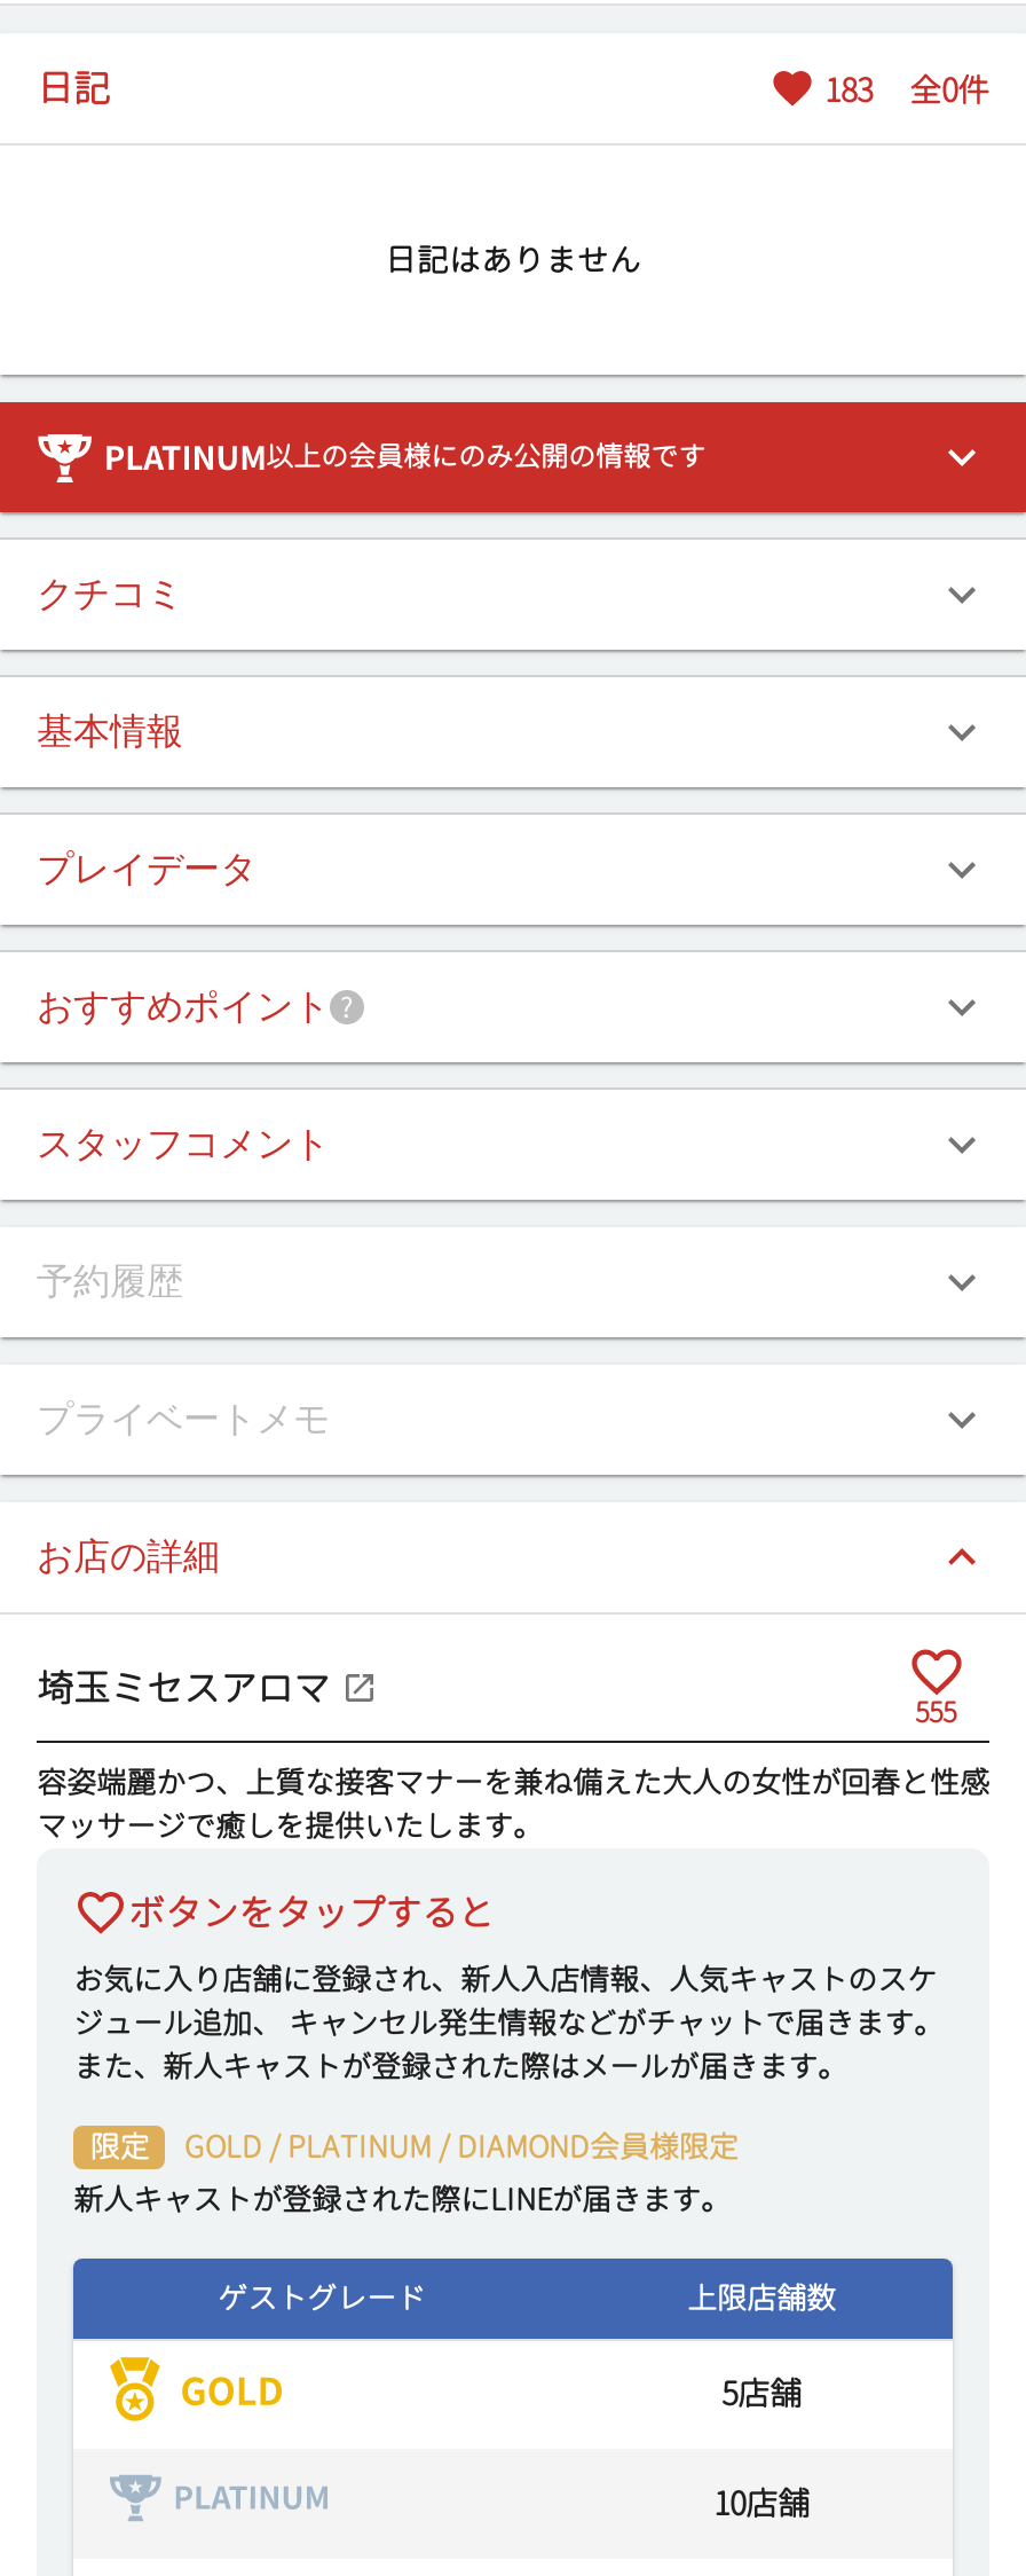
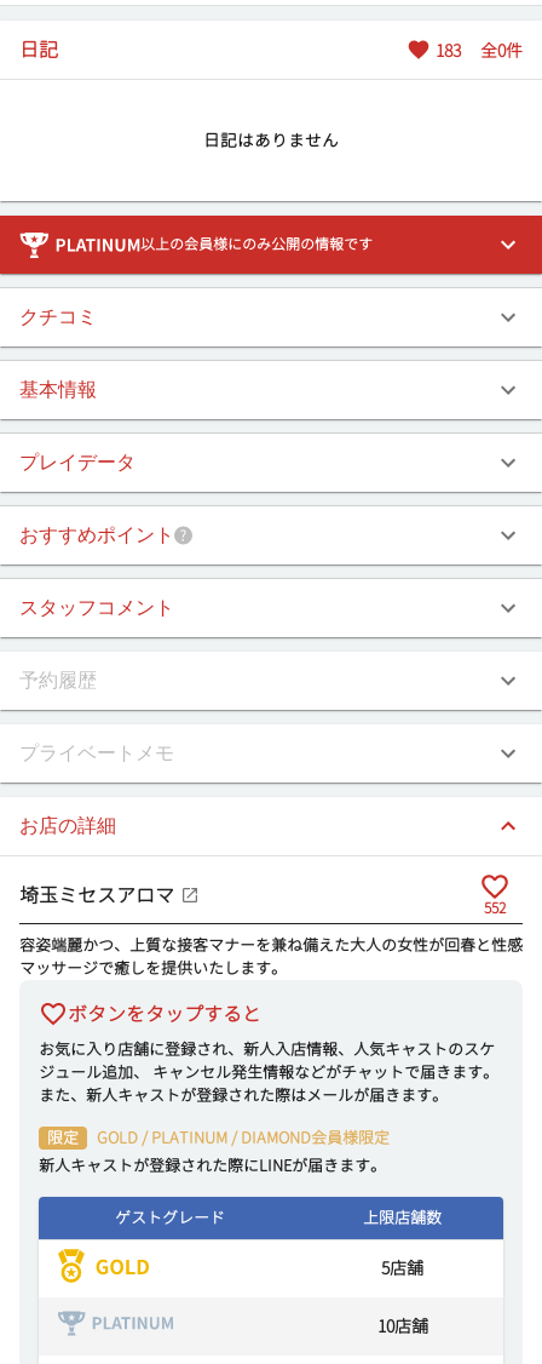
- 555
+ 552
